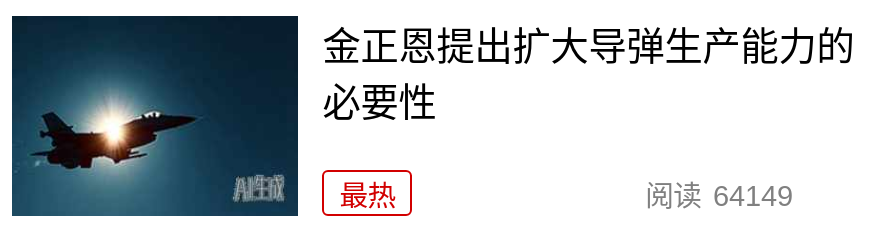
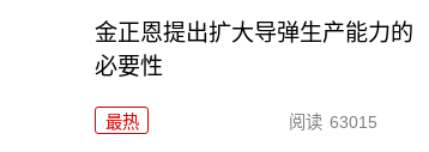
- [image]

- 阅读 64149
+ 阅读 63015
